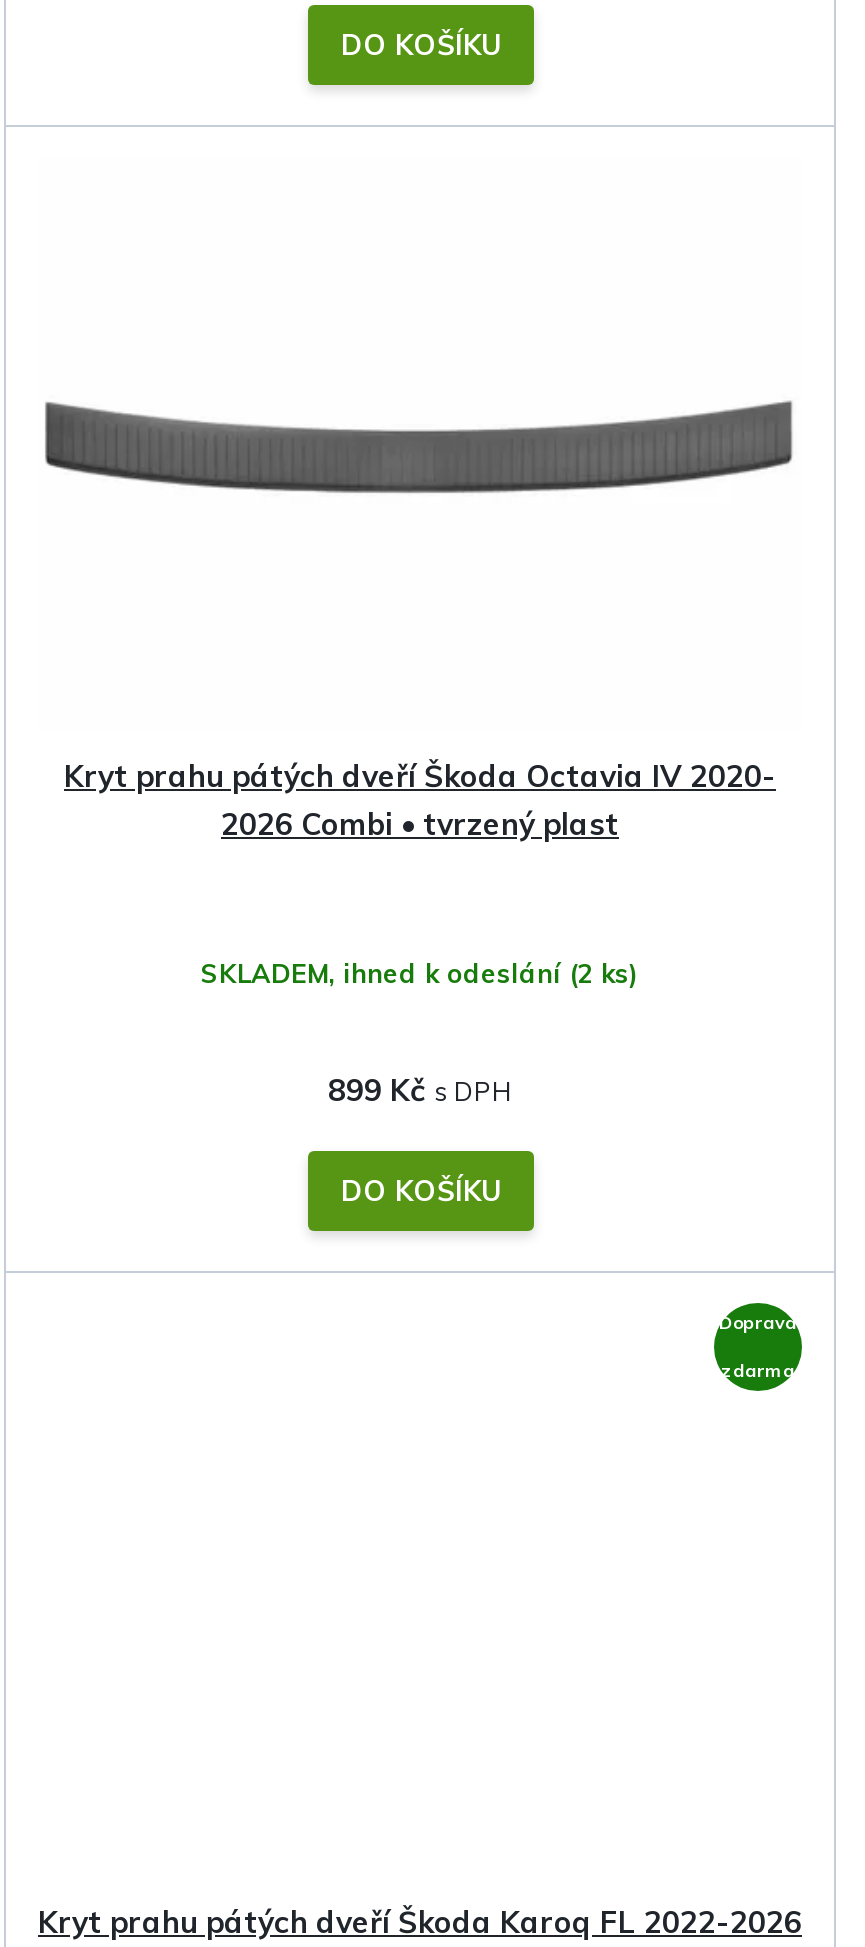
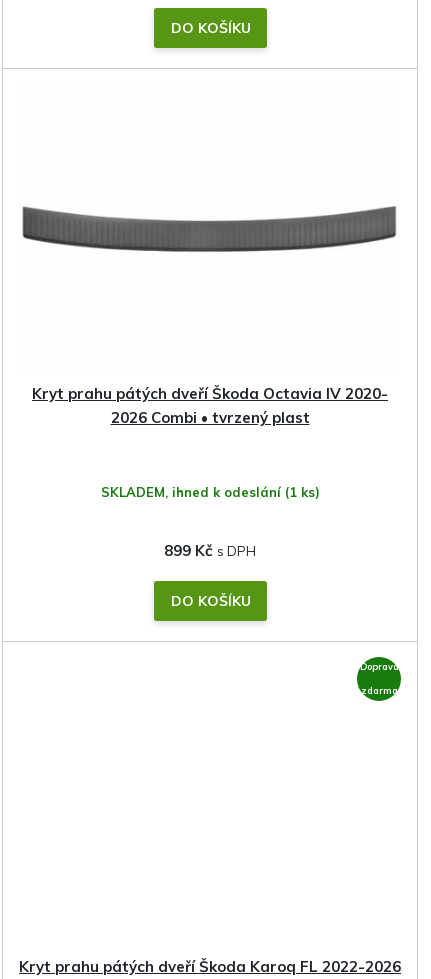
- SKLADEM, ihned k odeslání (2 ks)
+ SKLADEM, ihned k odeslání (1 ks)
